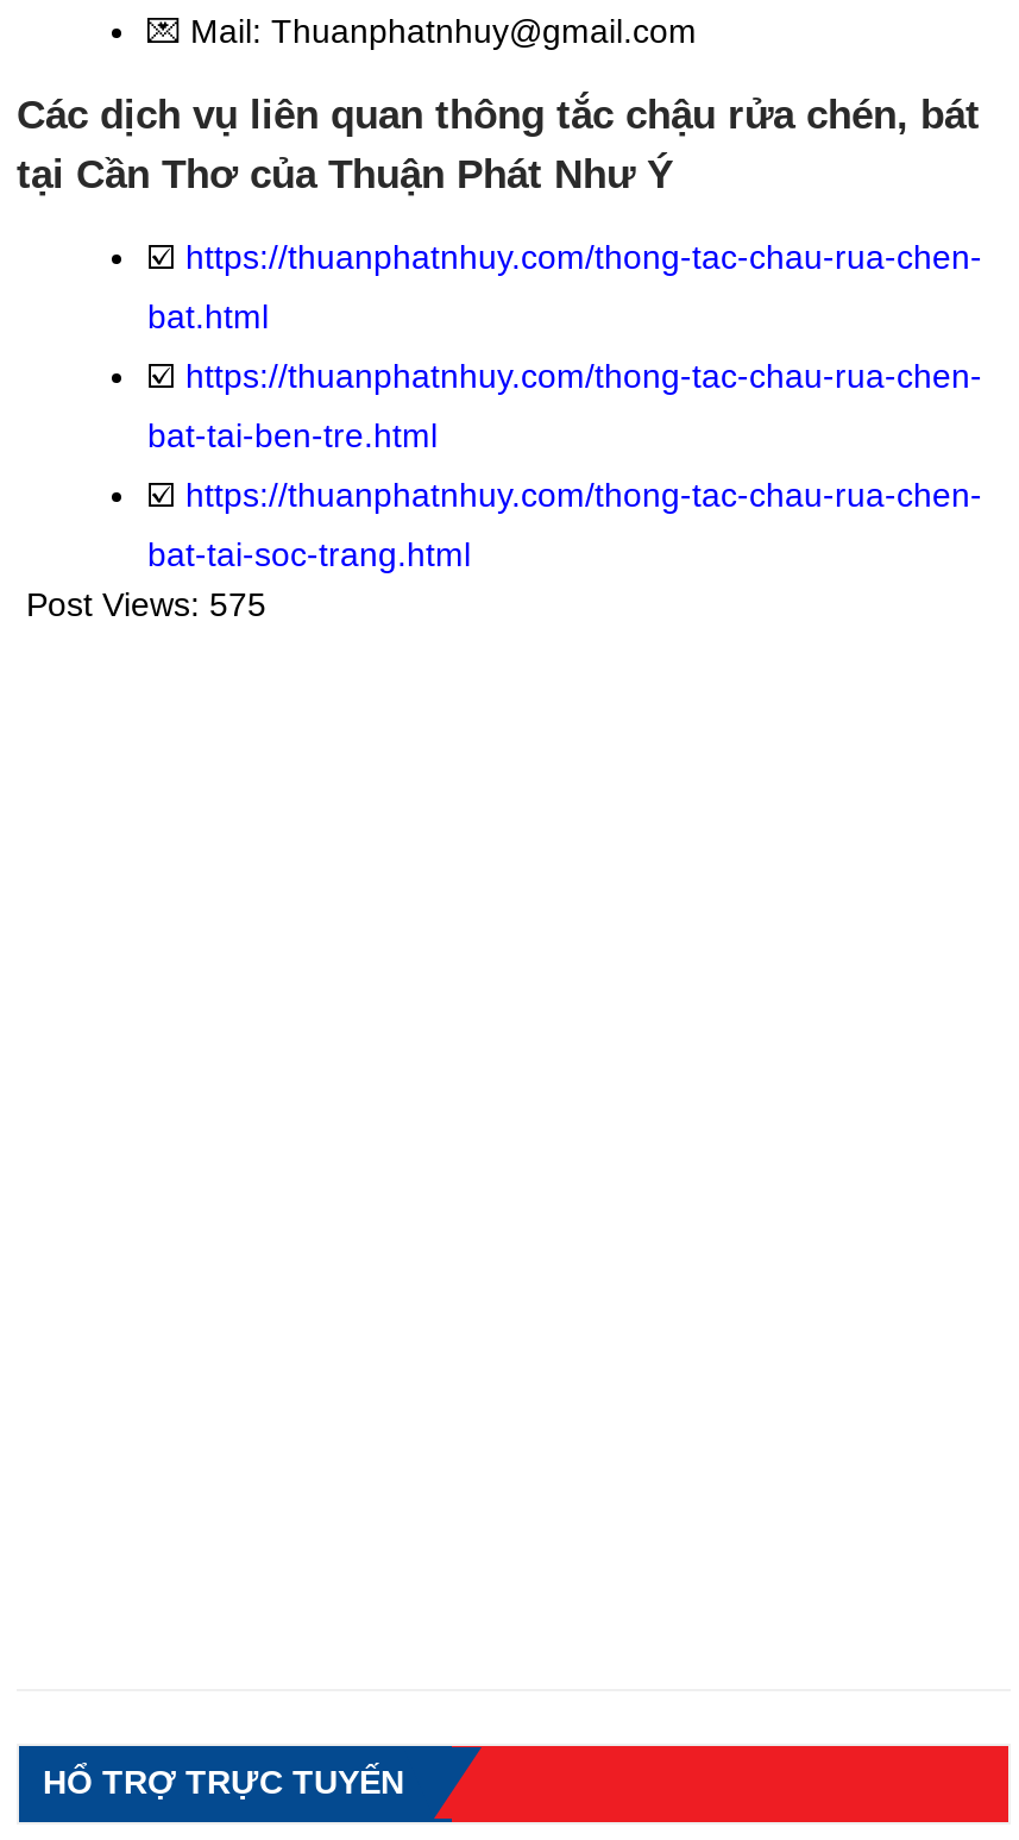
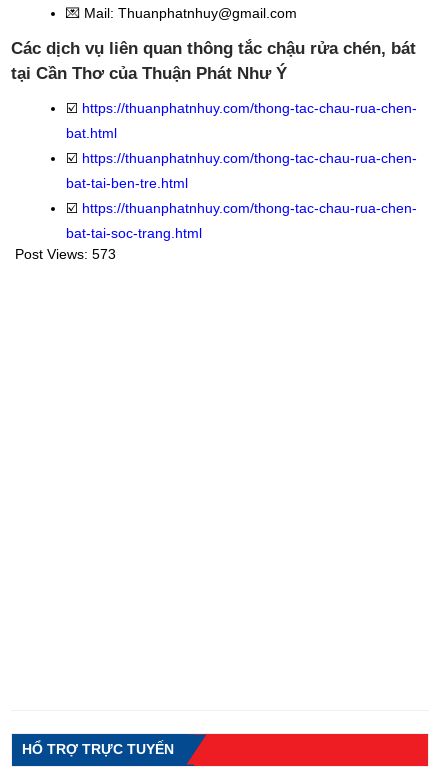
- Post Views: 575
+ Post Views: 573
